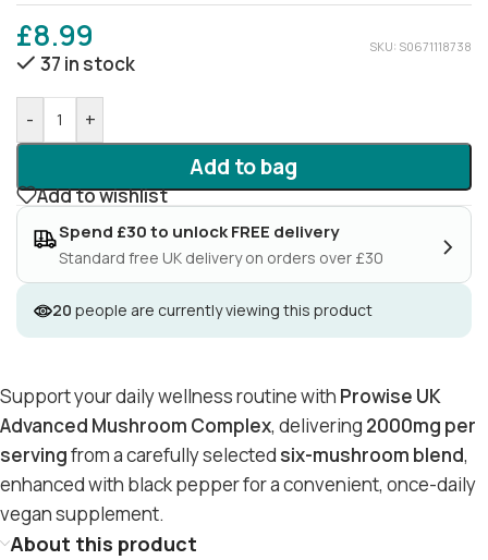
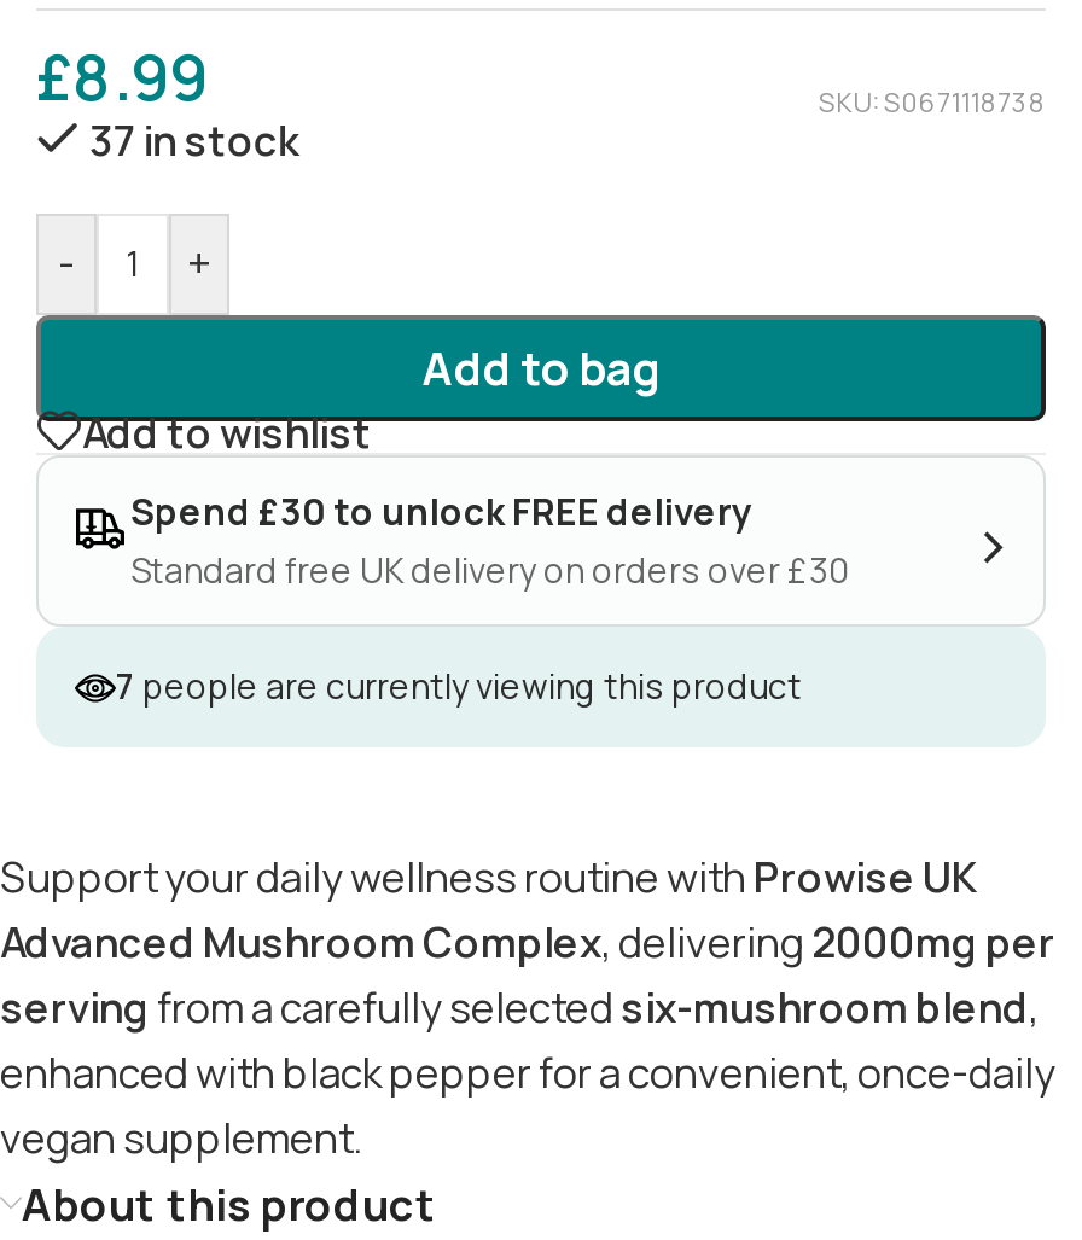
- 20 people are currently viewing this product
+ 7 people are currently viewing this product
